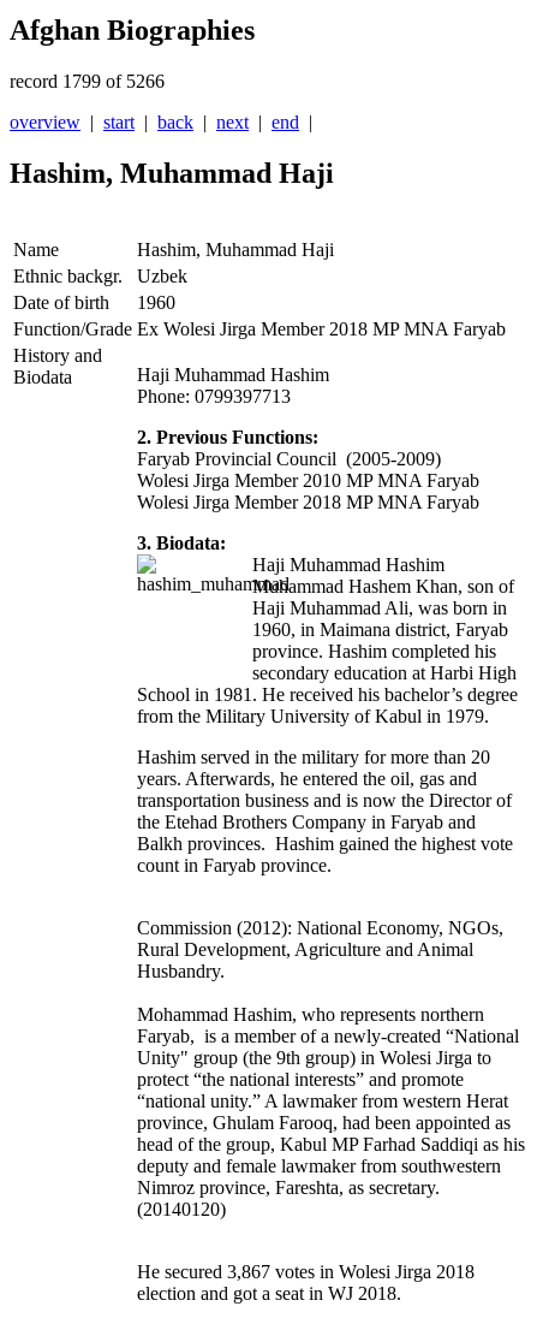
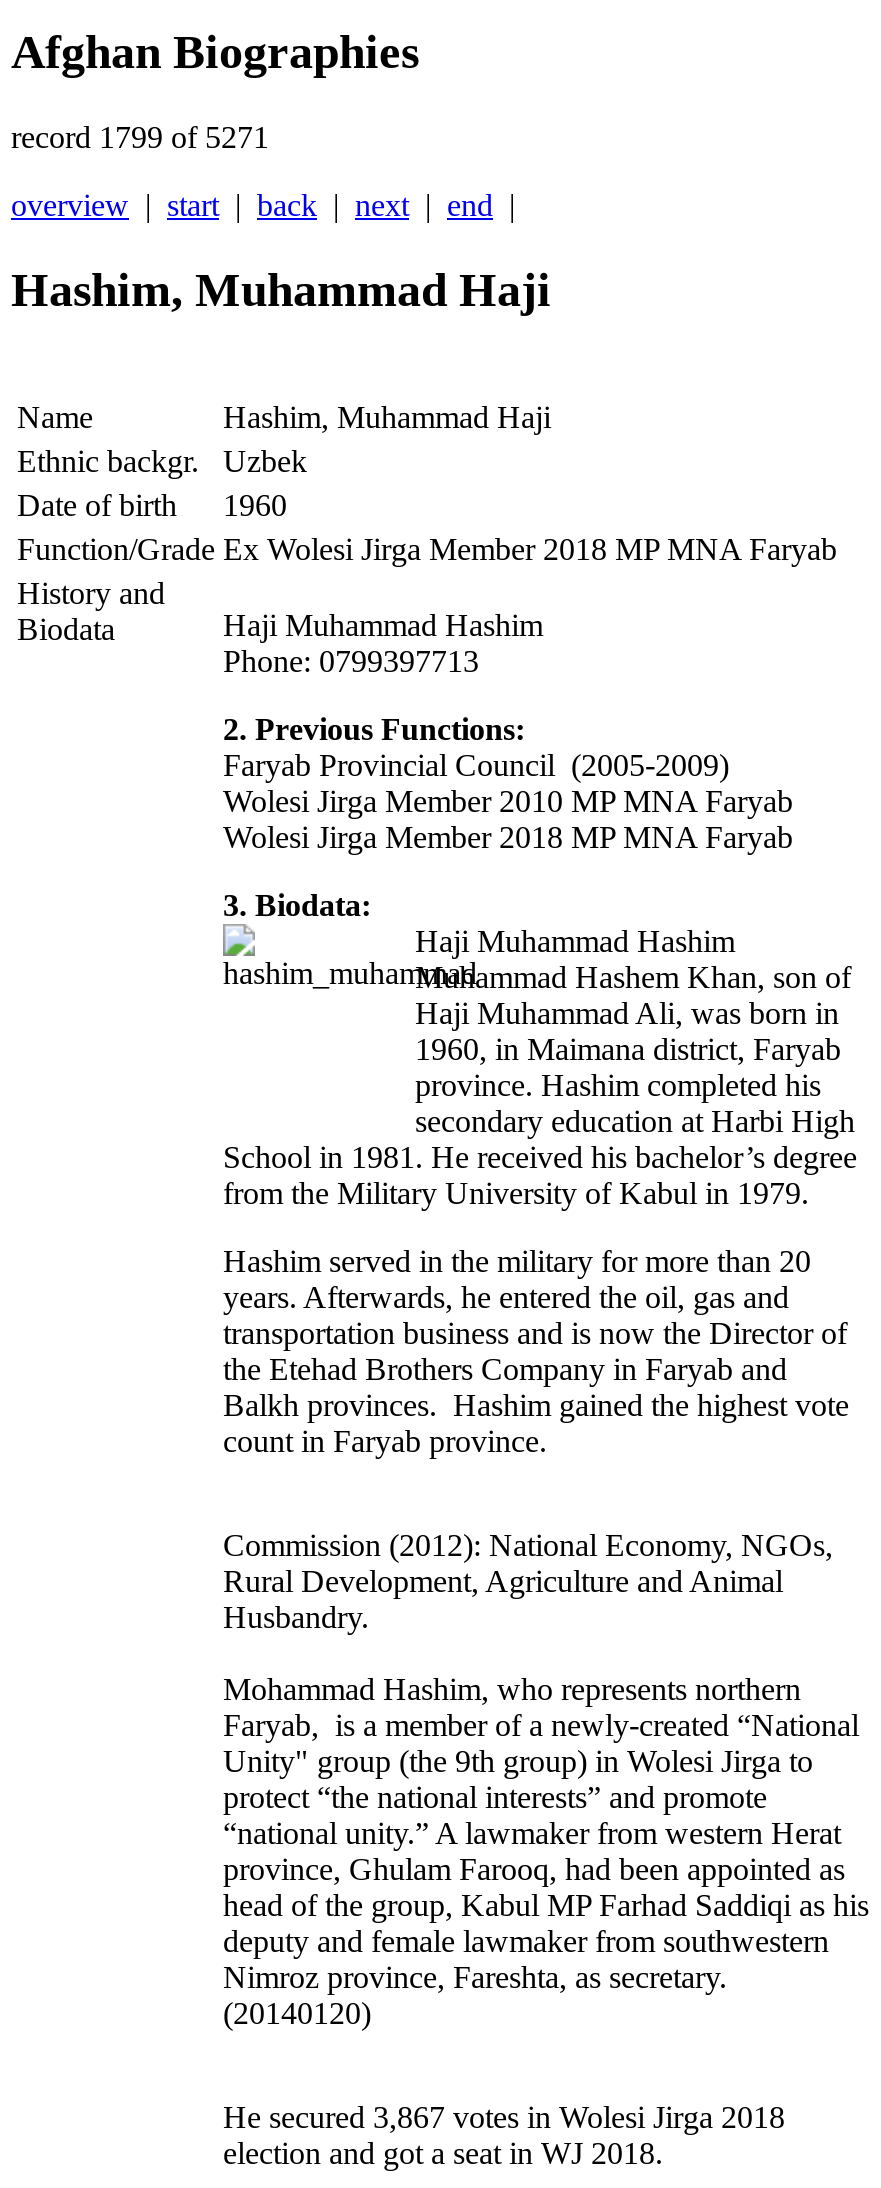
- record 1799 of 5266
+ record 1799 of 5271
